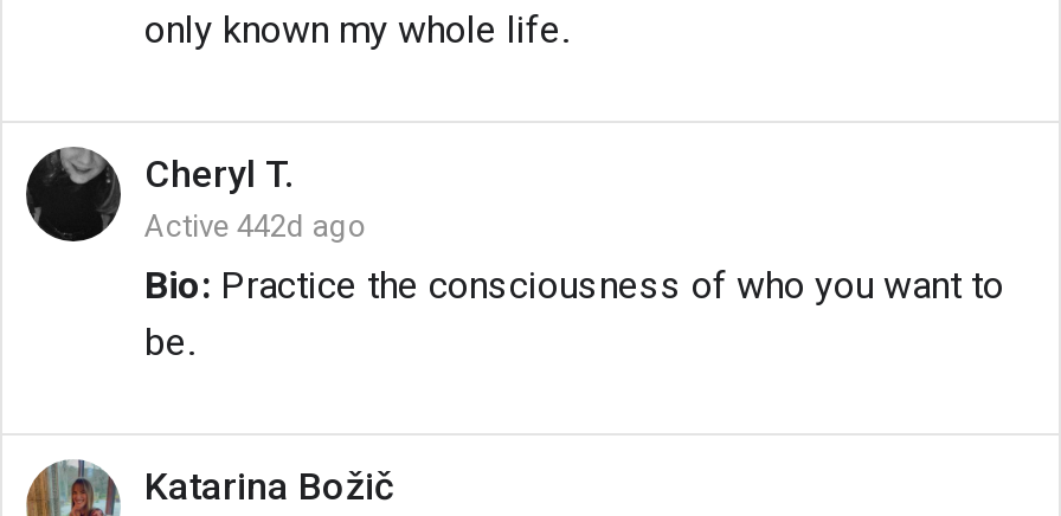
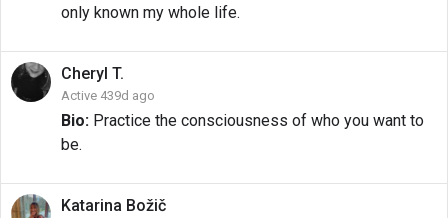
- Active 442d ago
+ Active 439d ago
